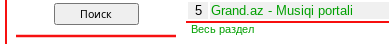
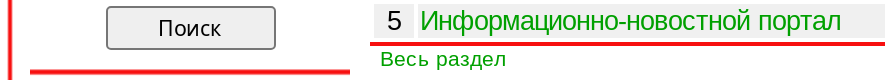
- Grand.az - Musiqi portali
+ Информационно-новостной портал
